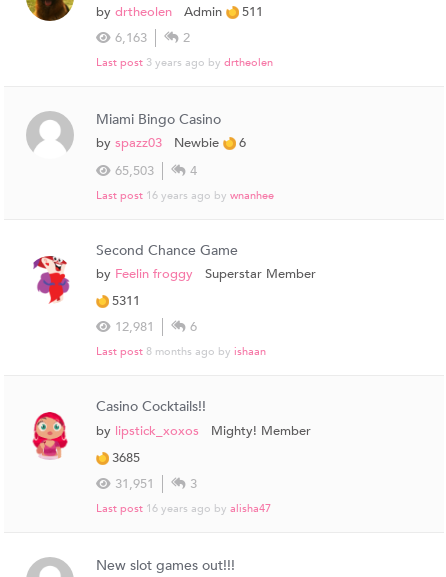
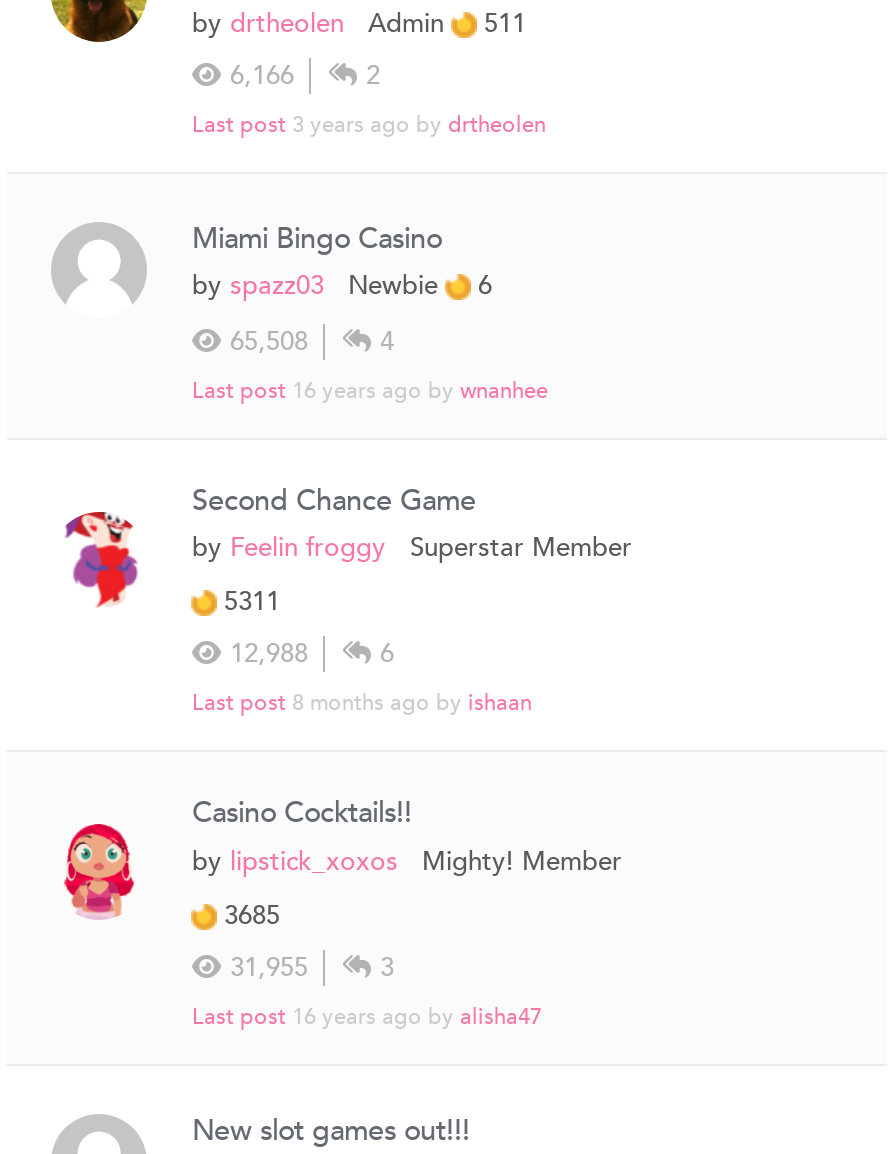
- 6,163 2
+ 6,166 2

- 65,503 4
+ 65,508 4

- 12,981 6
+ 12,988 6

- 31,951 3
+ 31,955 3
